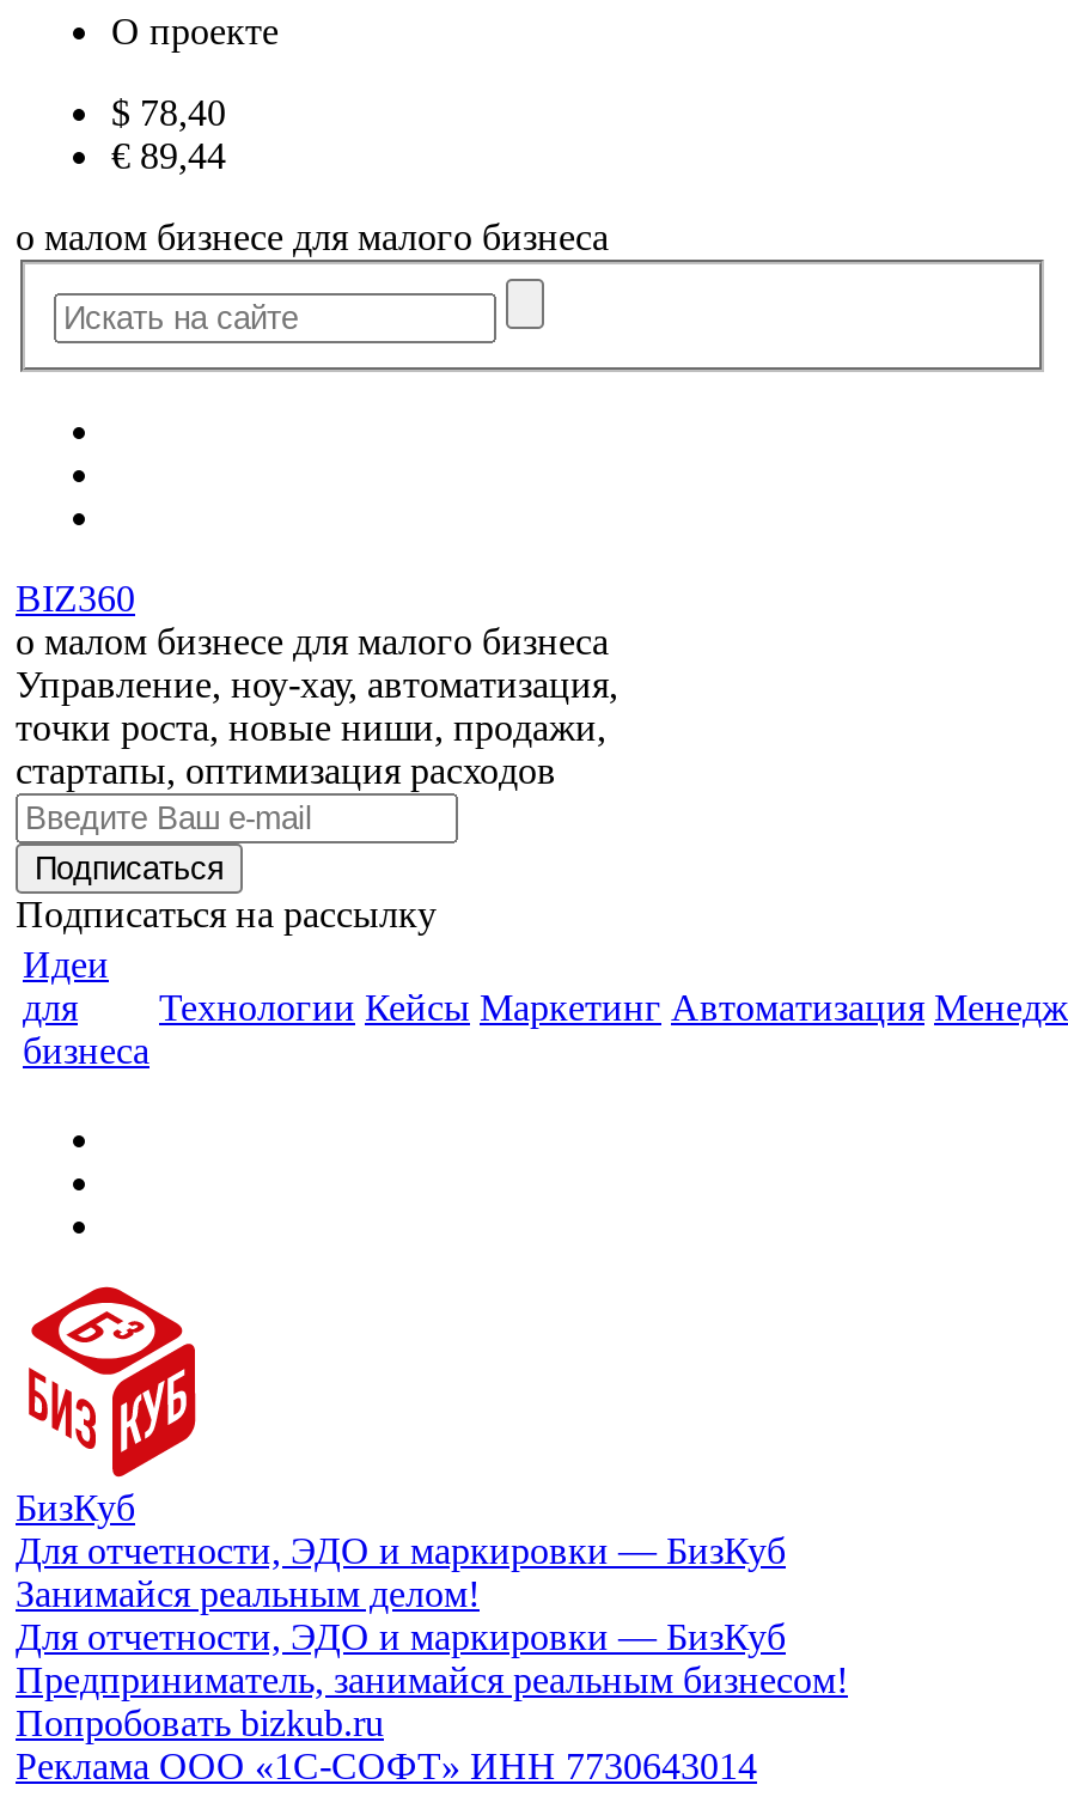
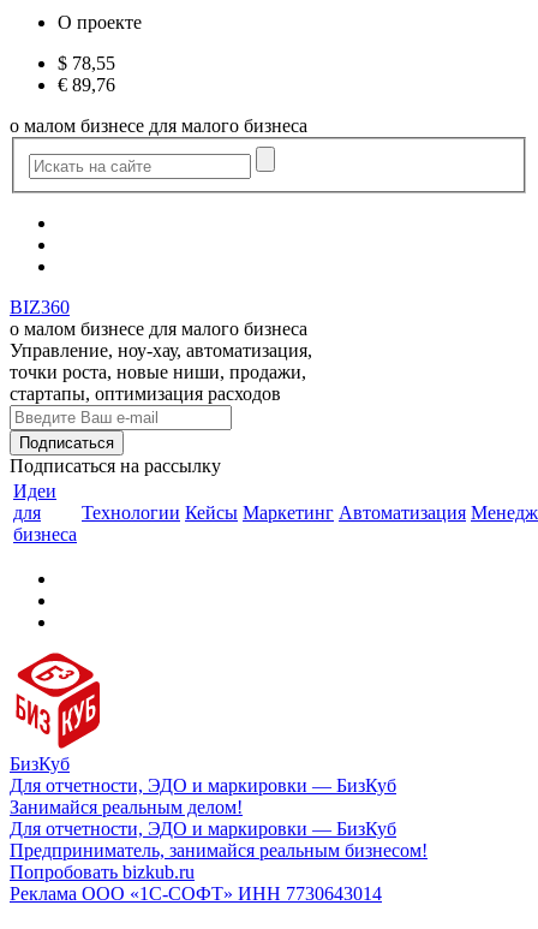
- $78,40
+ $78,55

- €89,44
+ €89,76
